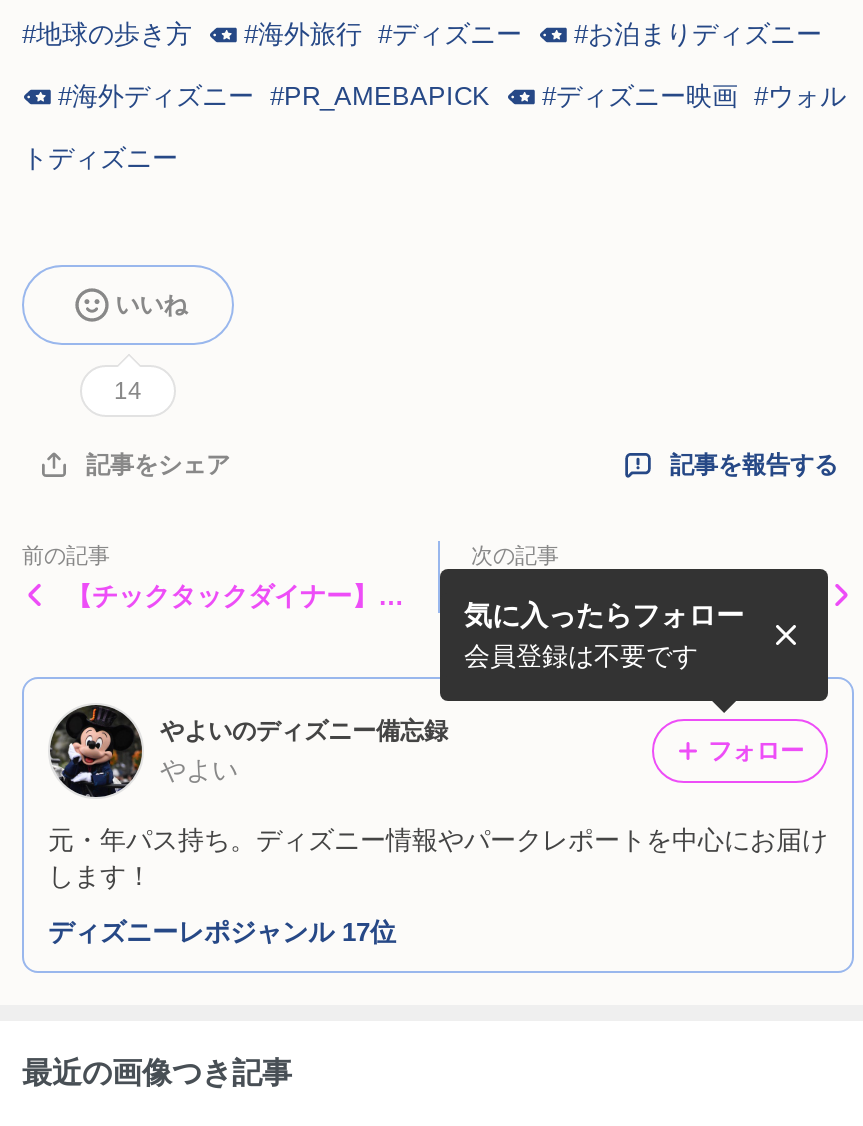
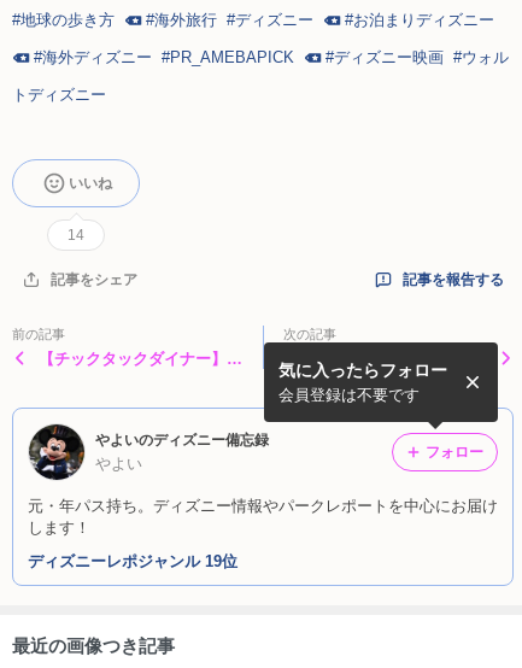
- ディズニーレポジャンル 17位
+ ディズニーレポジャンル 19位
